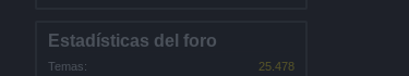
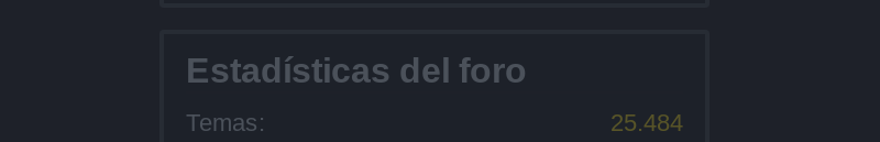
- 25.478
+ 25.484
